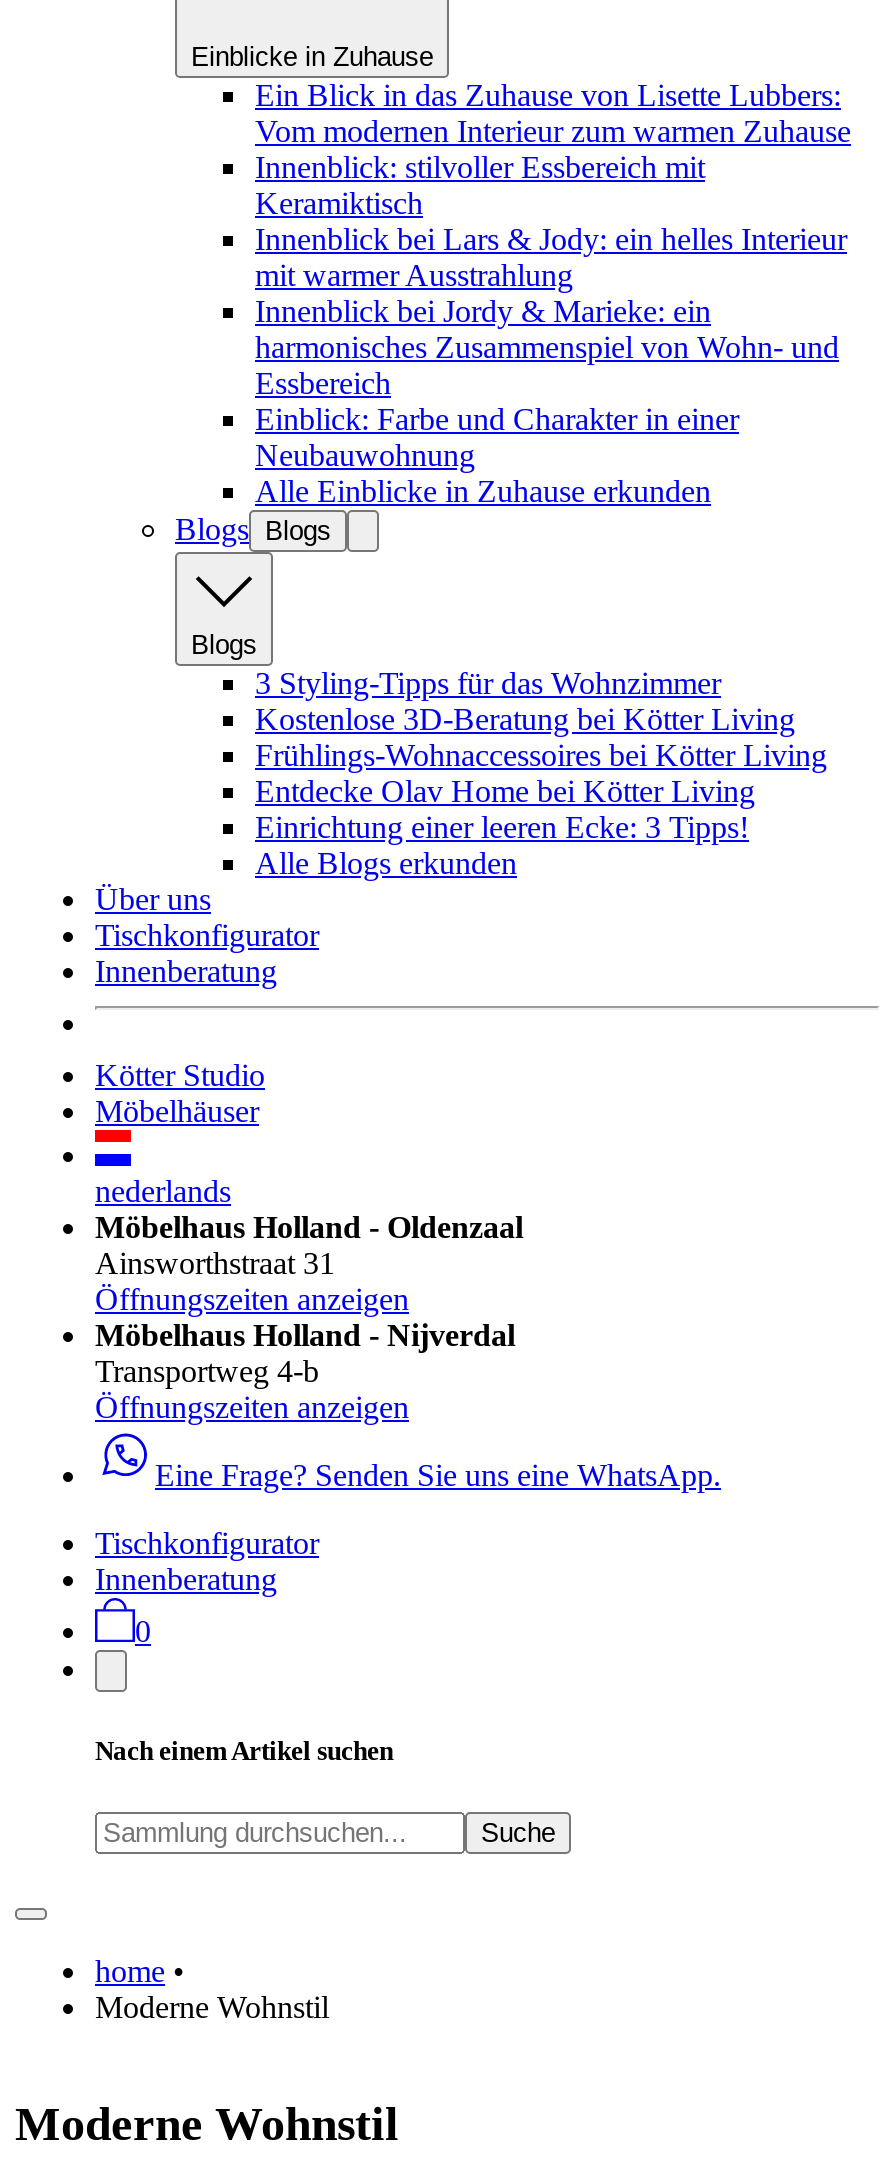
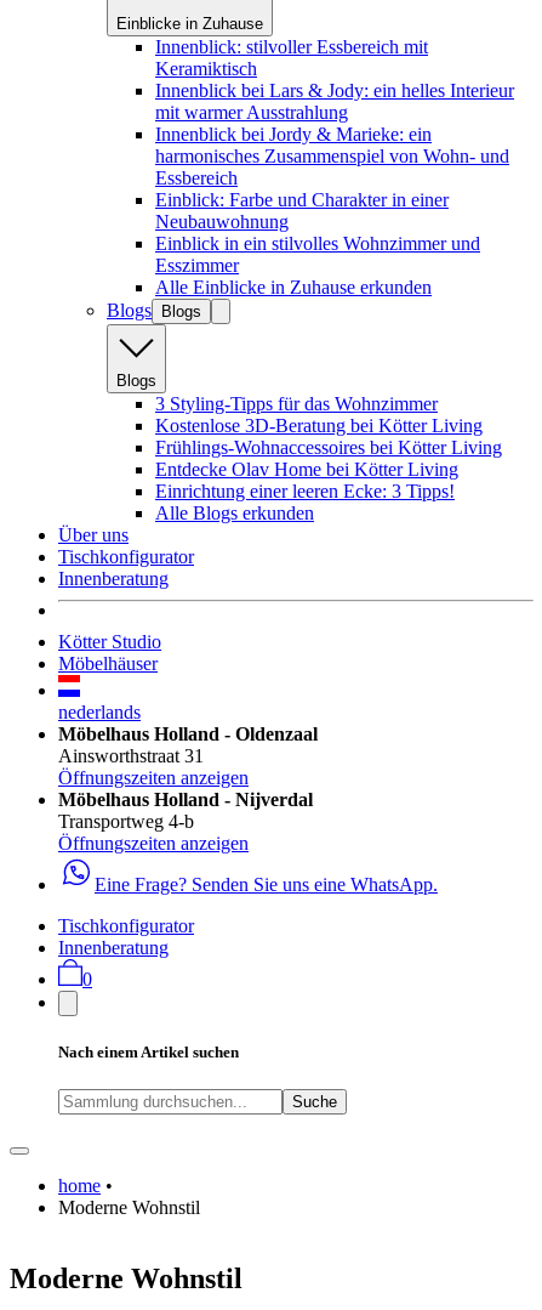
- Ein Blick in das Zuhause von Lisette Lubbers:
- Vom modernen Interieur zum warmen Zuhause

moved up: Innenblick: stilvoller Essbereich mit | Keramiktisch | Innenblick bei Lars & Jody: ein helles Interieur | ... | Einblick: Farbe und Charakter in einer | Neubauwohnung

+ Einblick in ein stilvolles Wohnzimmer und
+ Esszimmer
